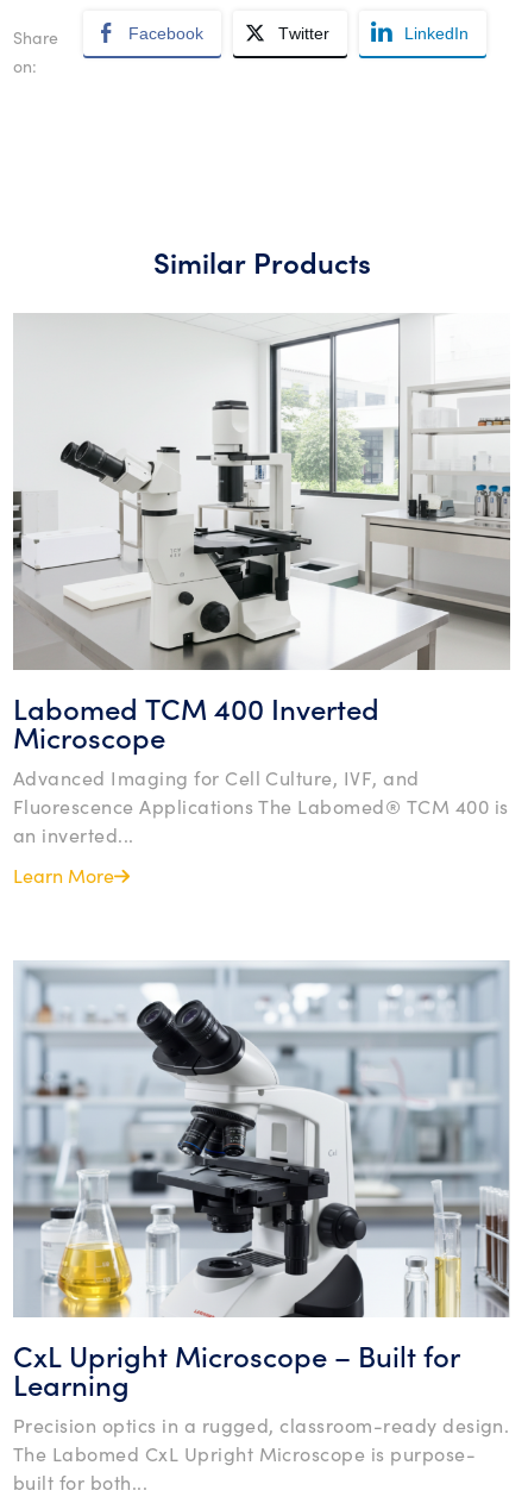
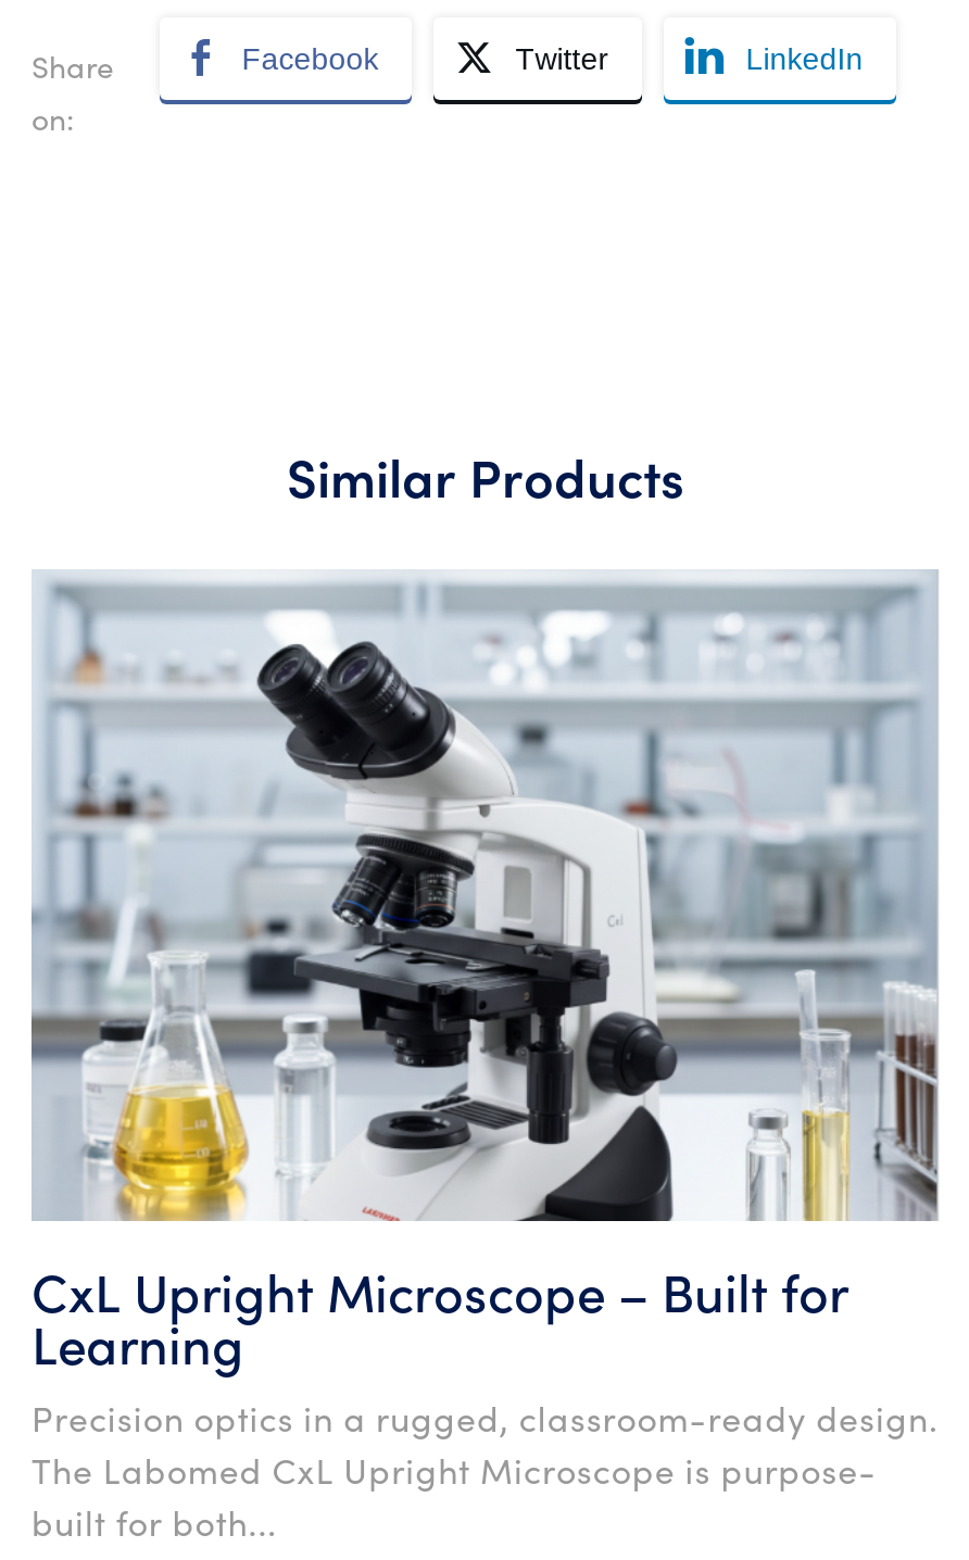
- [image]
- Labomed TCM 400 Inverted
- Microscope
- Advanced Imaging for Cell Culture, IVF, and
- Fluorescence Applications The Labomed® TCM 400 is
- an inverted...
- Learn More
